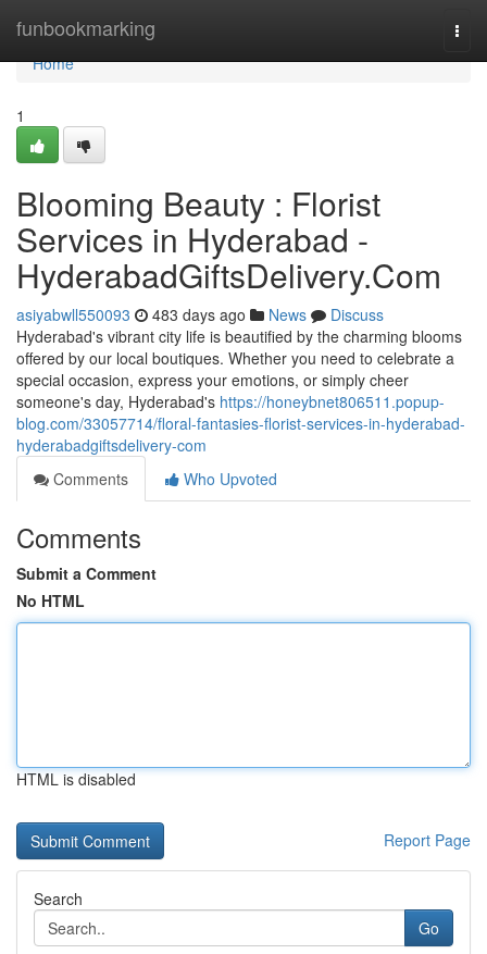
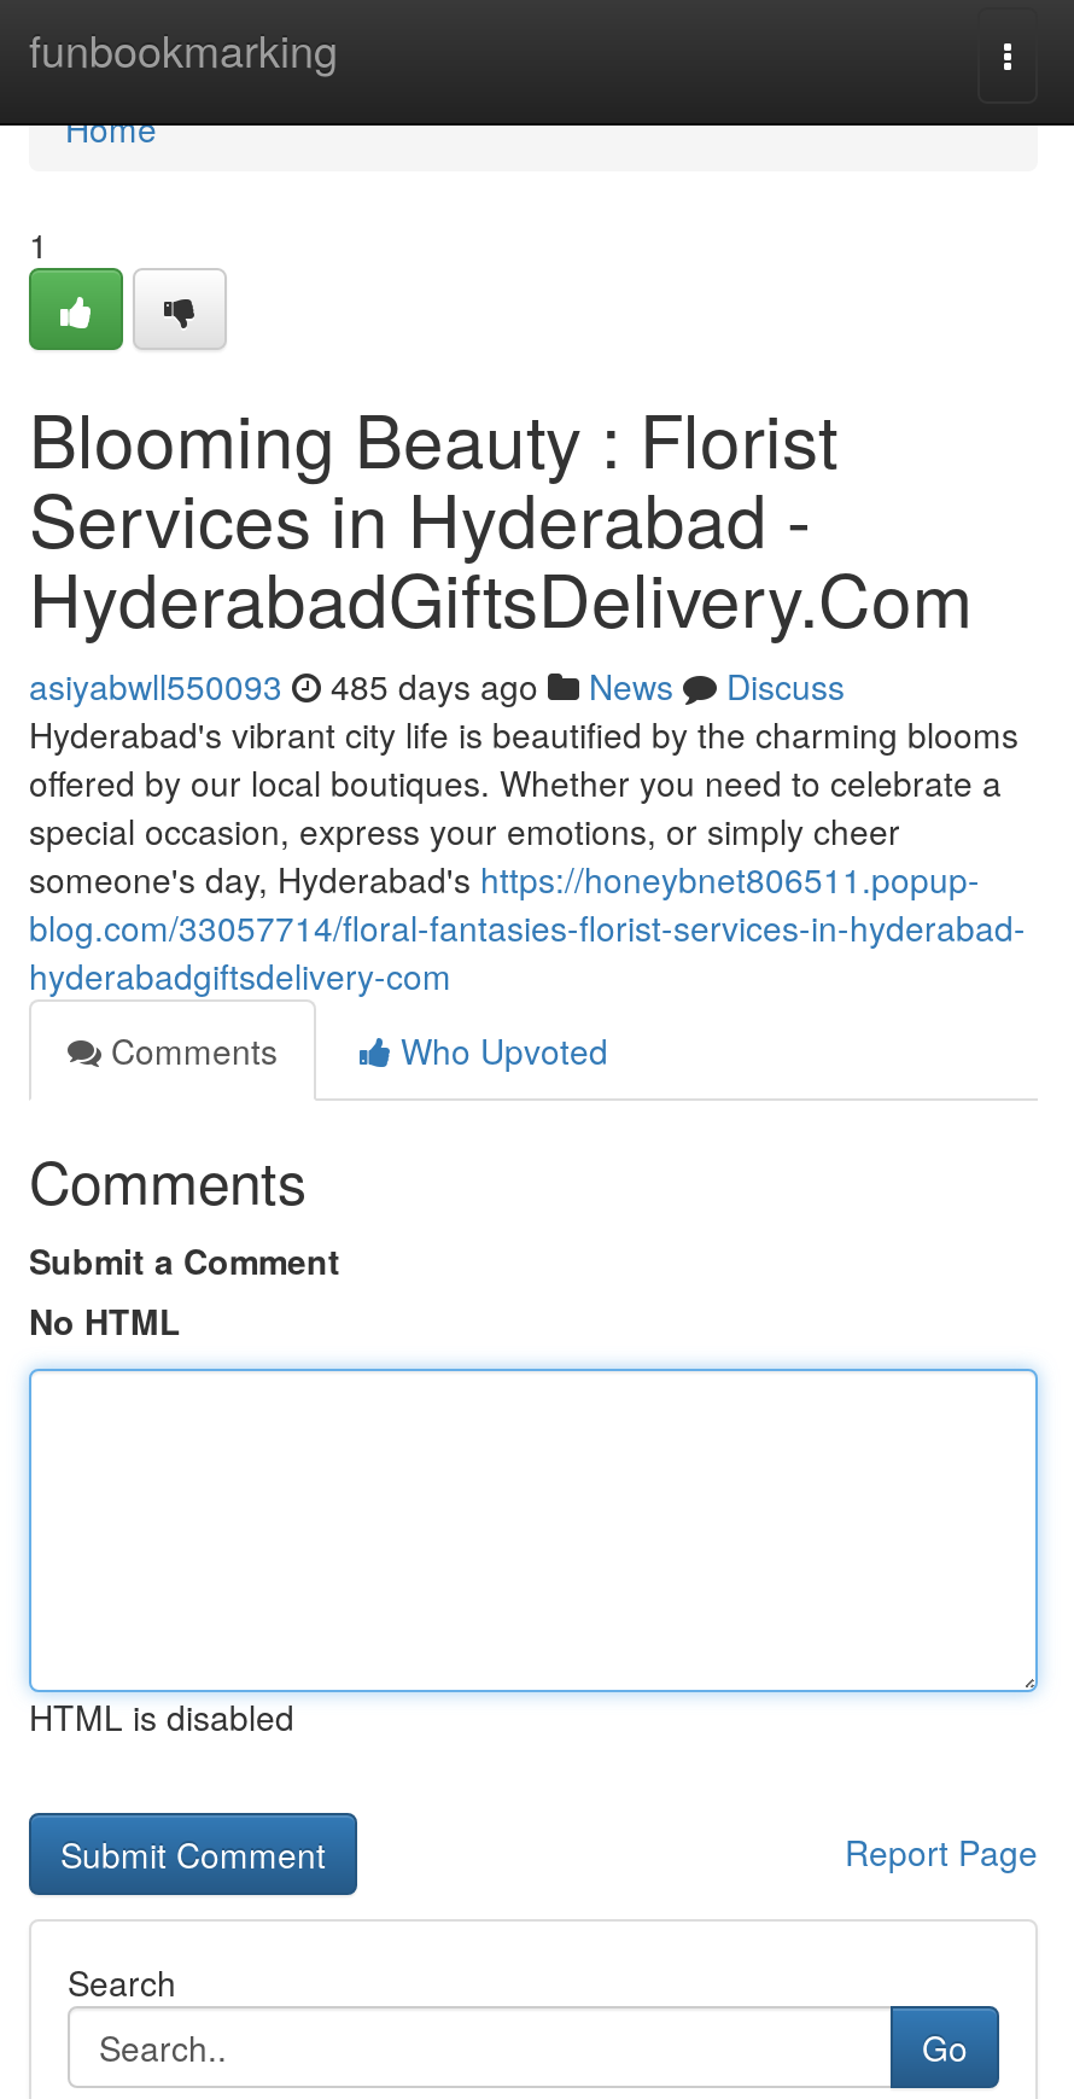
- asiyabwll550093 483 days ago News Discuss
+ asiyabwll550093 485 days ago News Discuss
